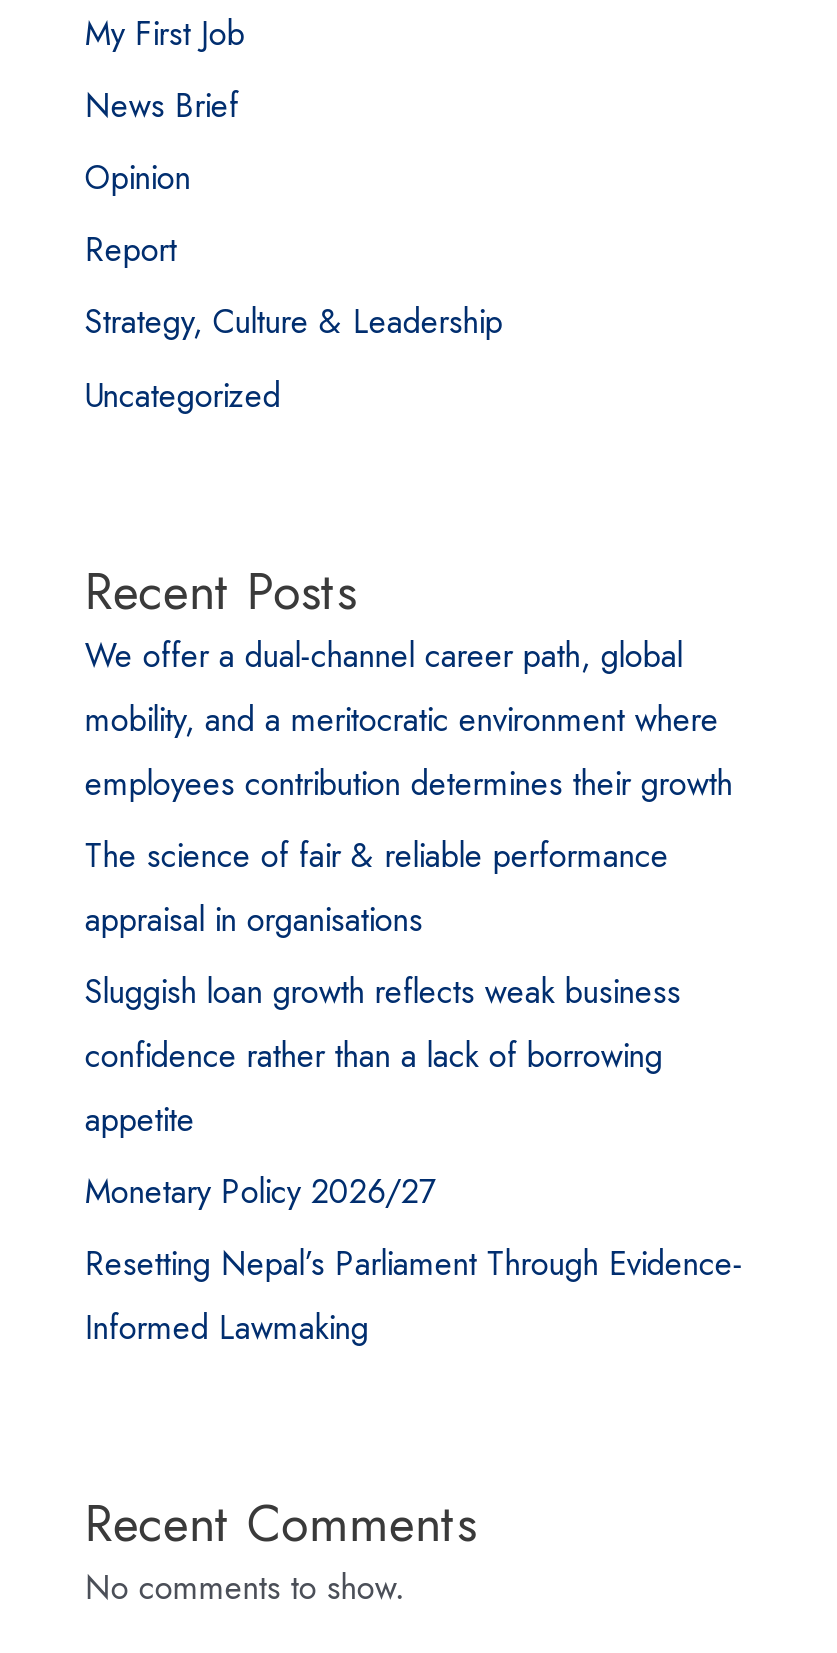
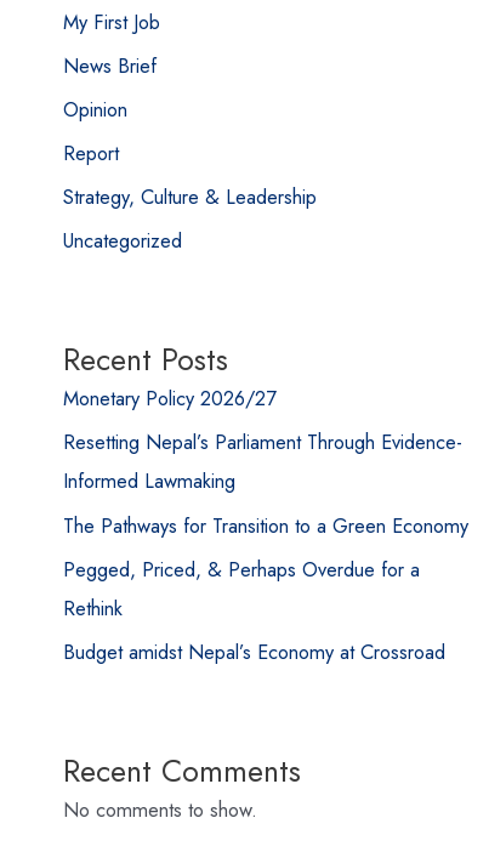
- We offer a dual-channel career path, global
- mobility, and a meritocratic environment where
- employees contribution determines their growth
- The science of fair & reliable performance
- appraisal in organisations
- Sluggish loan growth reflects weak business
- confidence rather than a lack of borrowing
- appetite

moved up: Monetary Policy 2026/27 | Resetting Nepal’s Parliament Through Evidence- | Informed Lawmaking

+ The Pathways for Transition to a Green Economy
+ Pegged, Priced, & Perhaps Overdue for a
+ Rethink
+ Budget amidst Nepal’s Economy at Crossroad
